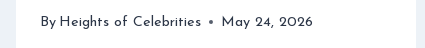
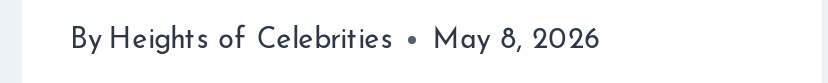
- By Heights of Celebrities May 24, 2026
+ By Heights of Celebrities May 8, 2026
